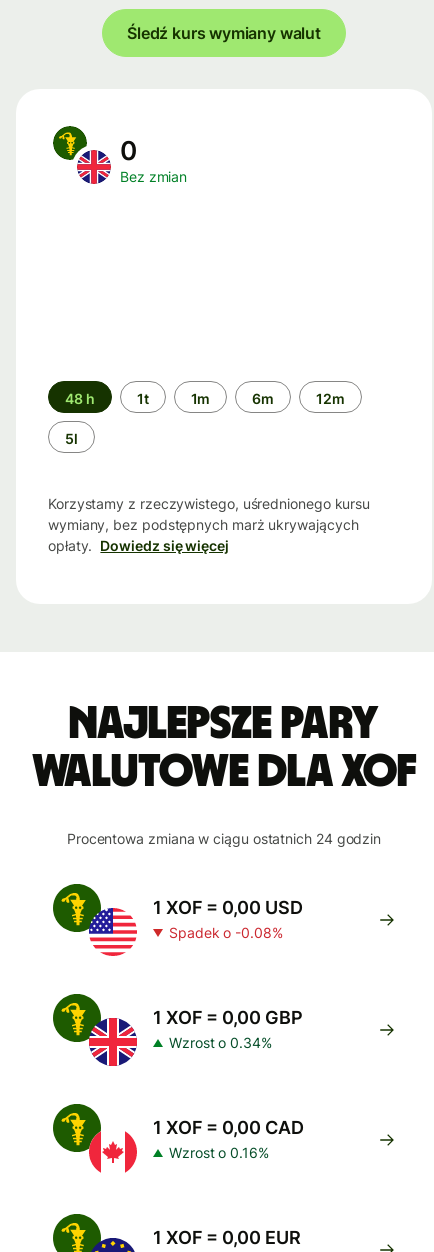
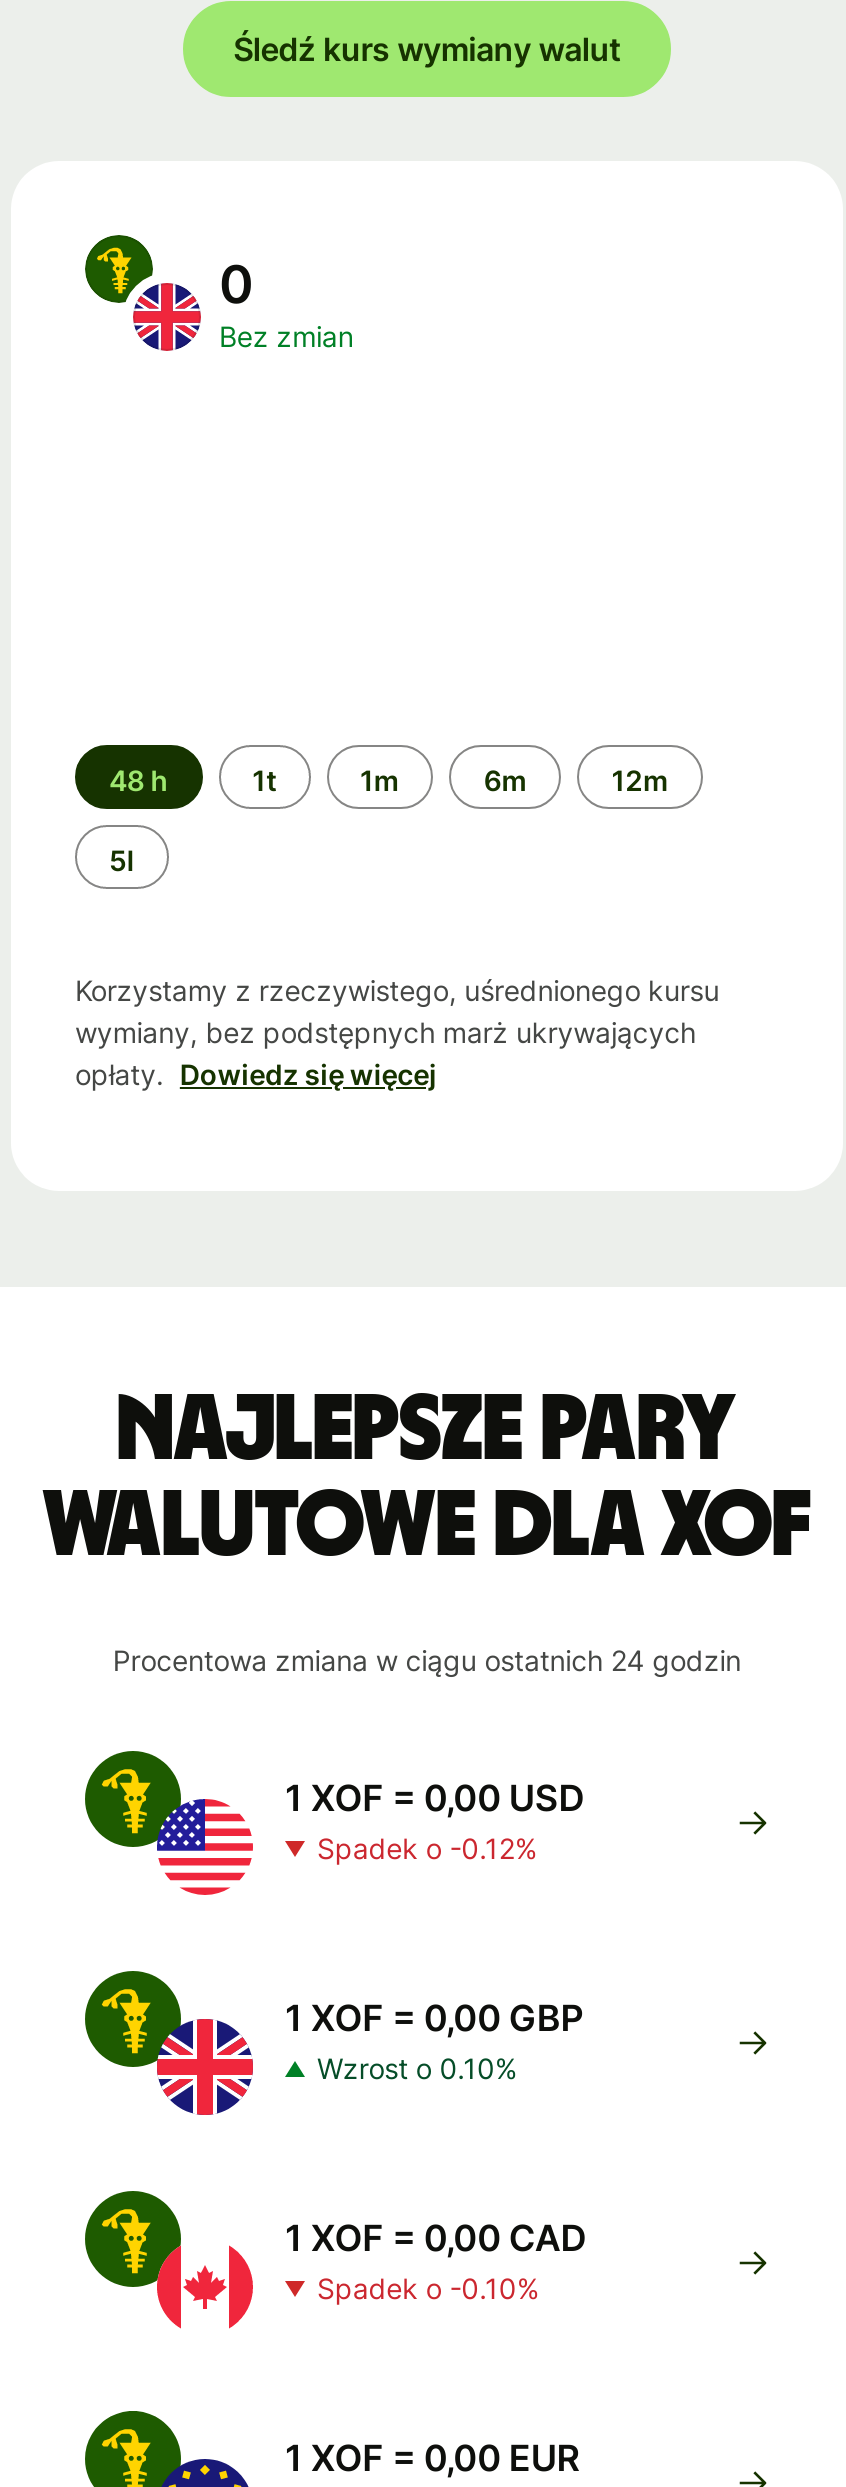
- Spadek o -0.08%
+ Spadek o -0.12%

- Wzrost o 0.34%
+ Wzrost o 0.10%

- Wzrost o 0.16%
+ Spadek o -0.10%
